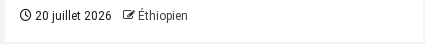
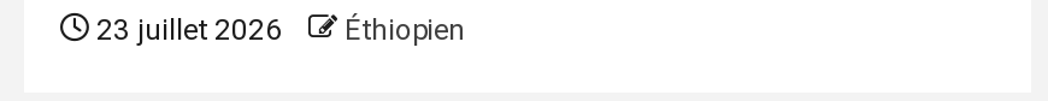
- 20 juillet 2026 Éthiopien
+ 23 juillet 2026 Éthiopien
